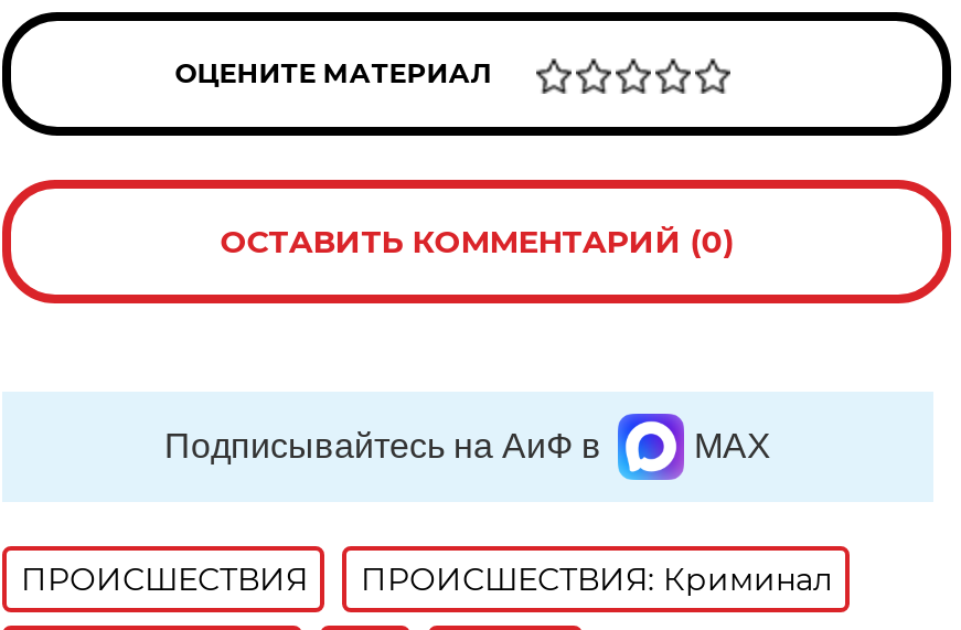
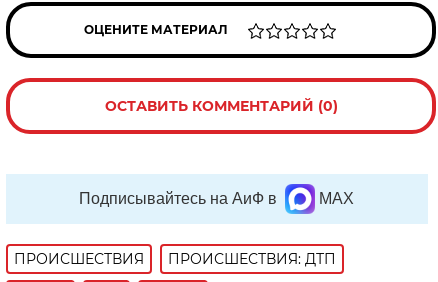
- ПРОИСШЕСТВИЯ: Криминал
+ ПРОИСШЕСТВИЯ: ДТП
